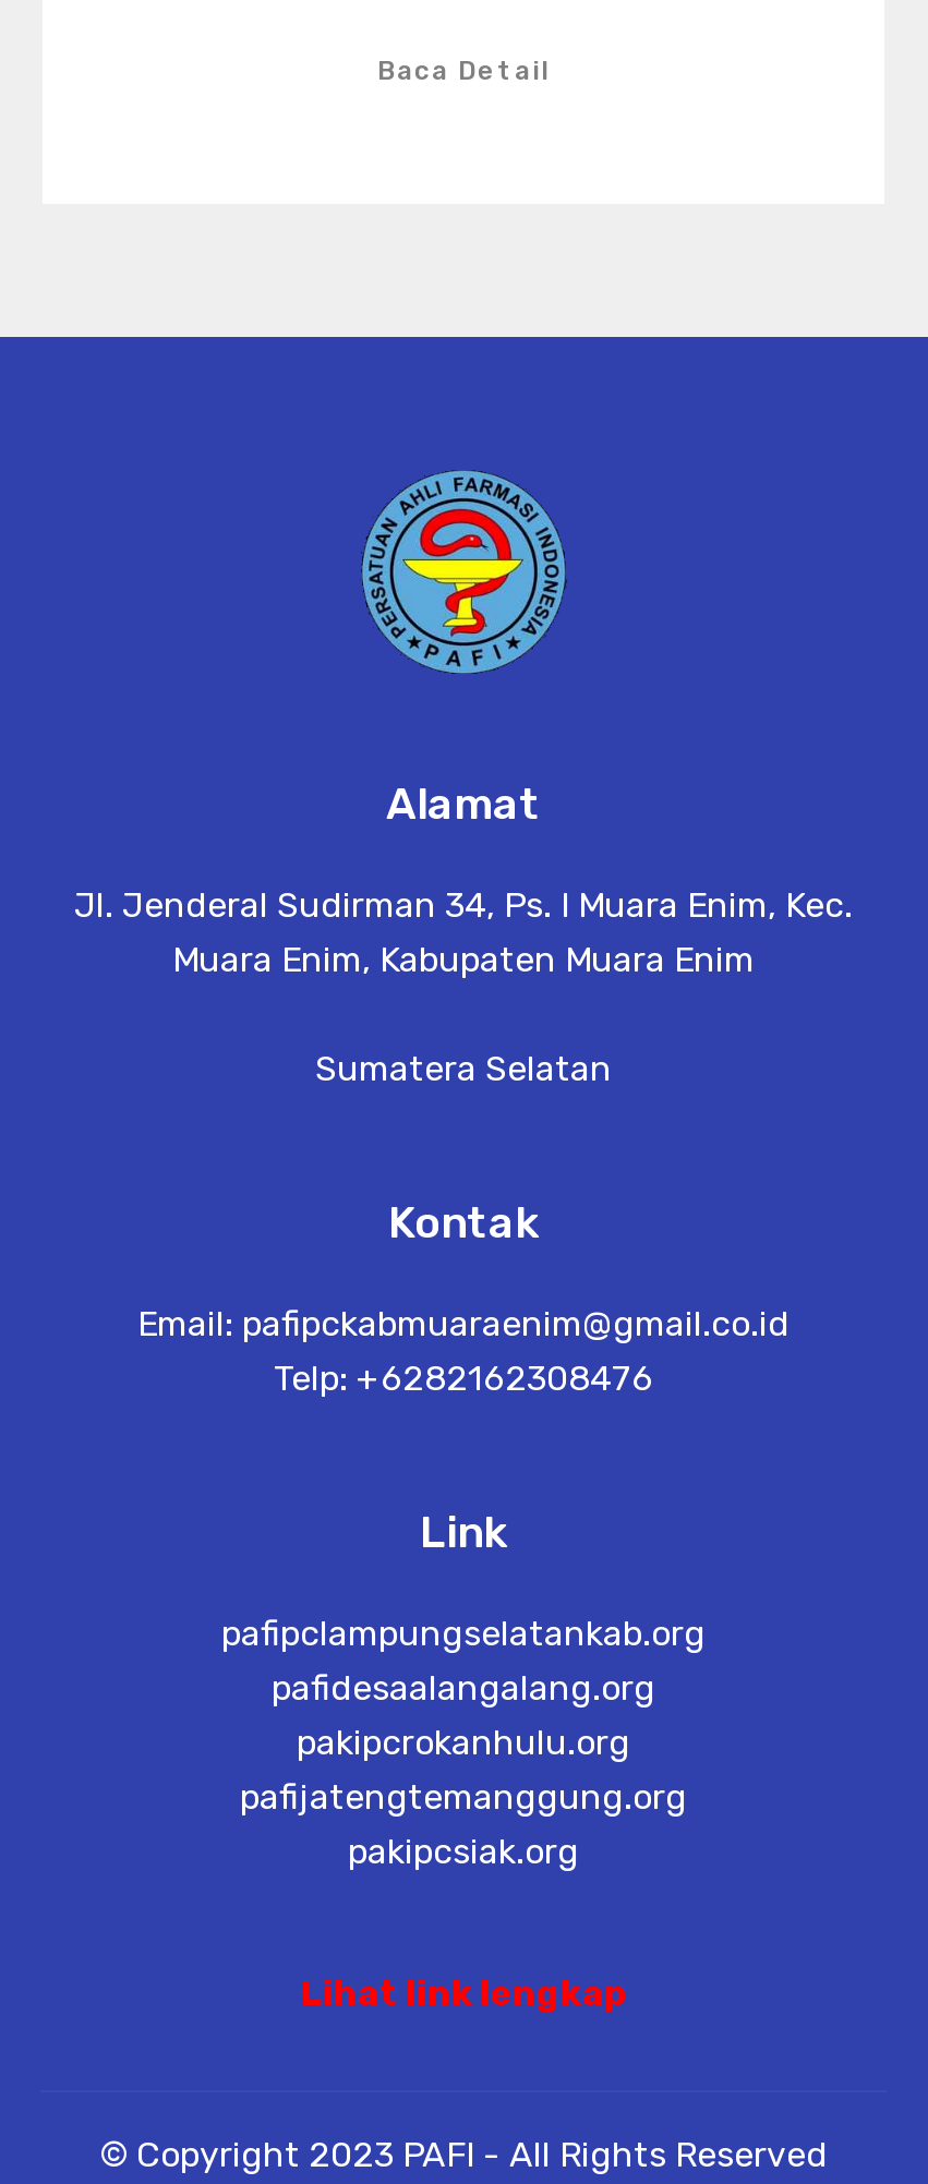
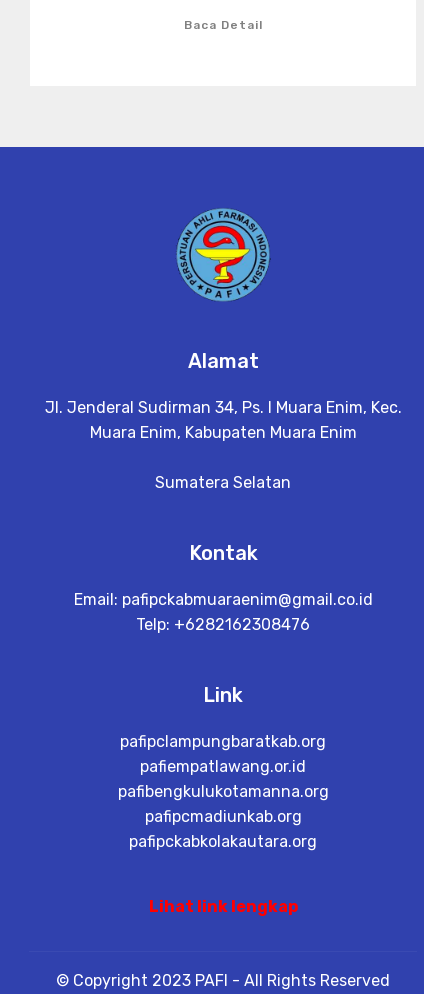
- pafipclampungselatankab.org
- pafidesaalangalang.org
- pakipcrokanhulu.org
- pafijatengtemanggung.org
- pakipcsiak.org
+ pafipclampungbaratkab.org
+ pafiempatlawang.or.id
+ pafibengkulukotamanna.org
+ pafipcmadiunkab.org
+ pafipckabkolakautara.org
